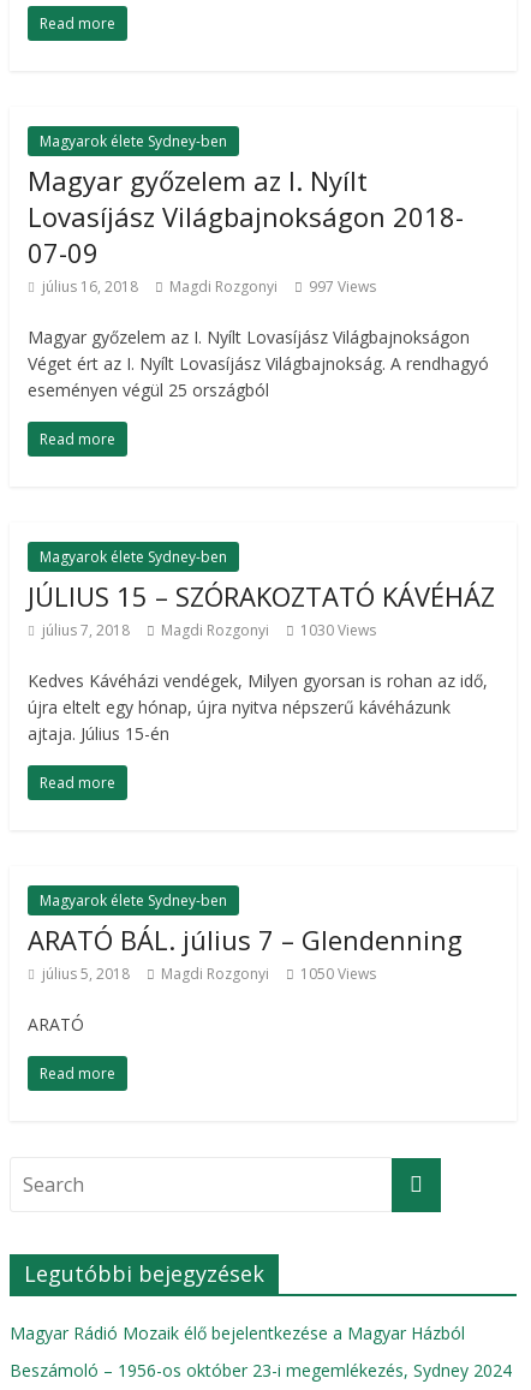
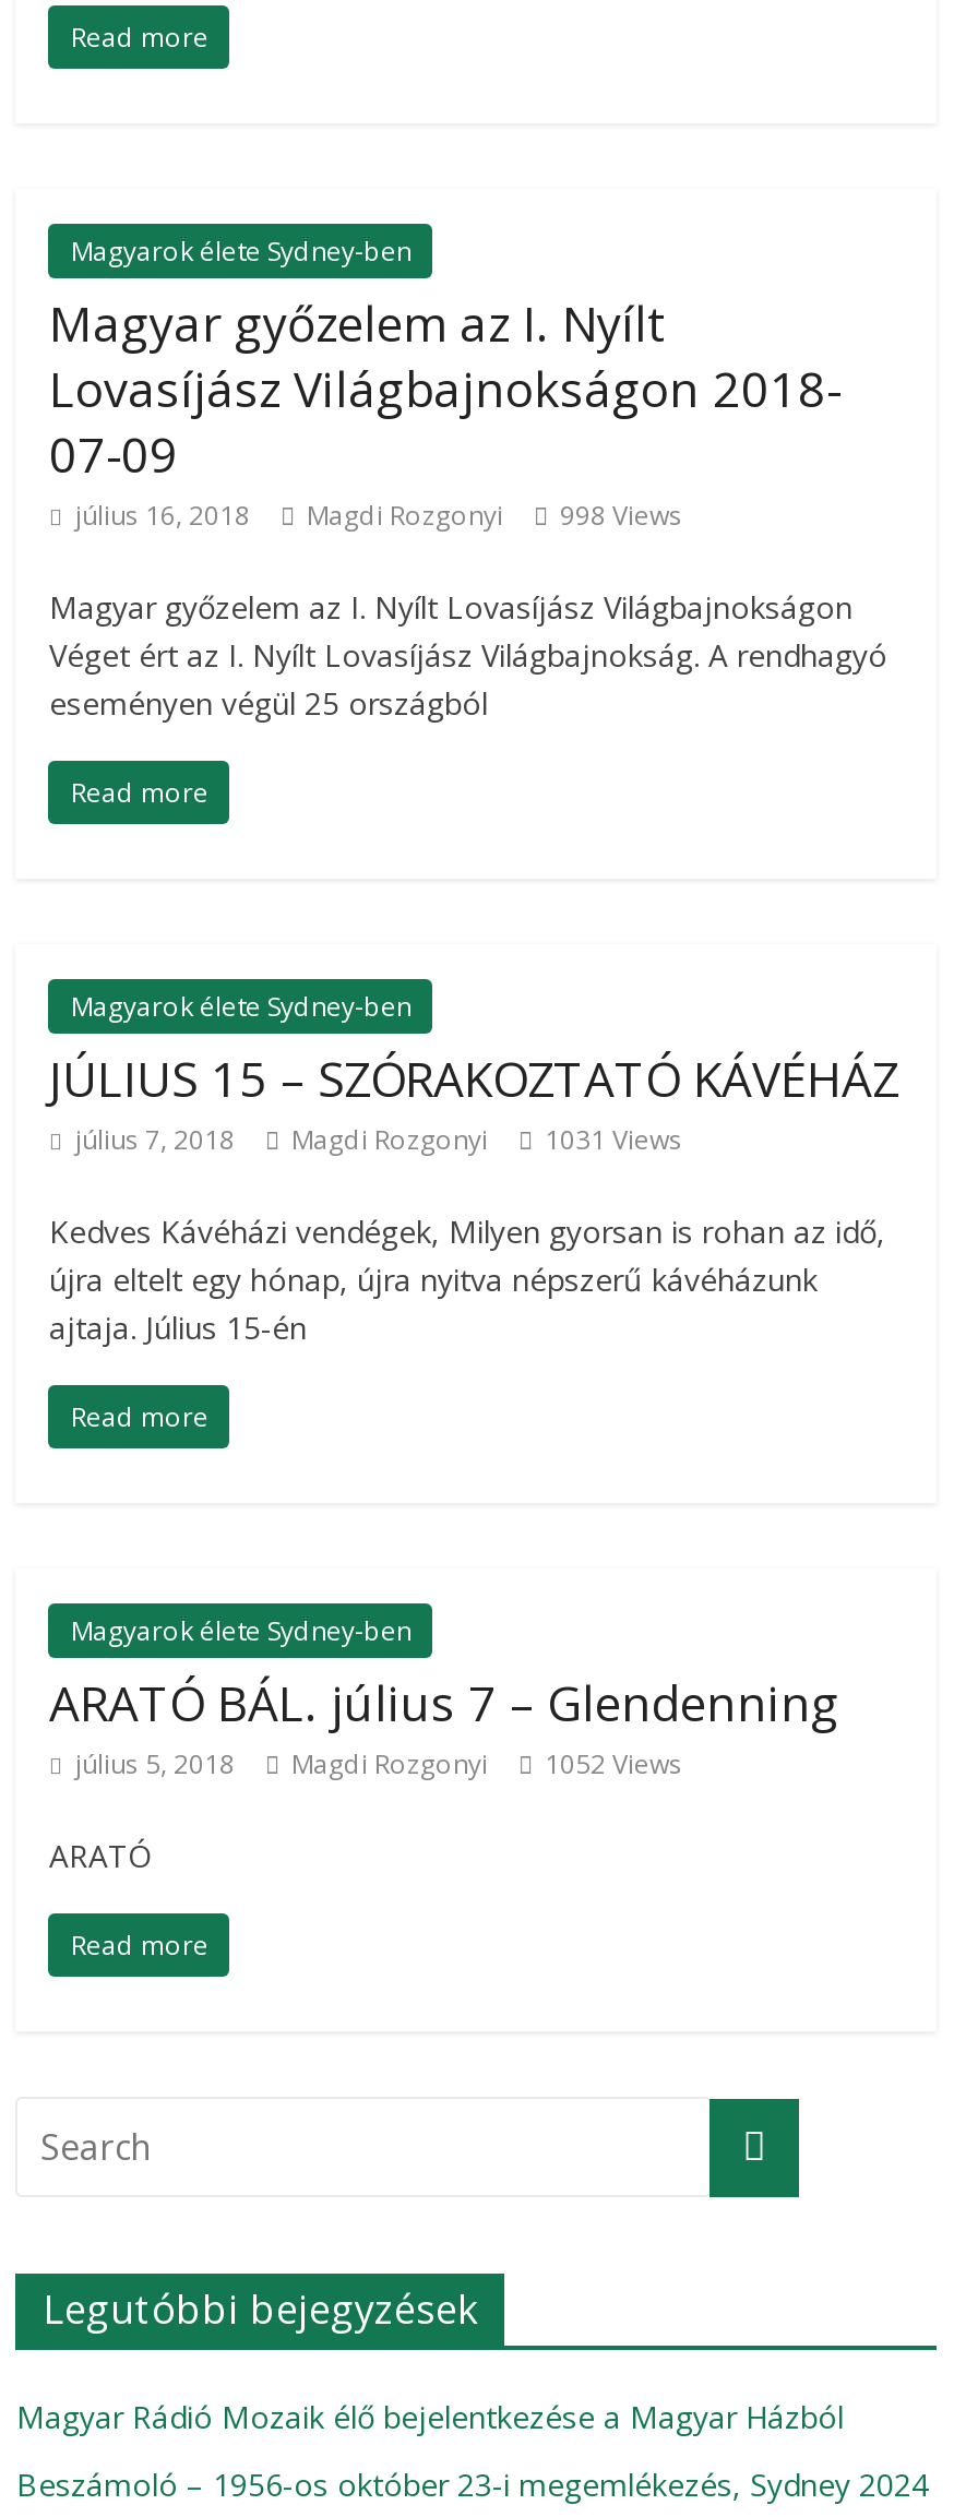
- július 16, 2018 Magdi Rozgonyi 997 Views
+ július 16, 2018 Magdi Rozgonyi 998 Views

- július 7, 2018 Magdi Rozgonyi 1030 Views
+ július 7, 2018 Magdi Rozgonyi 1031 Views

- július 5, 2018 Magdi Rozgonyi 1050 Views
+ július 5, 2018 Magdi Rozgonyi 1052 Views
